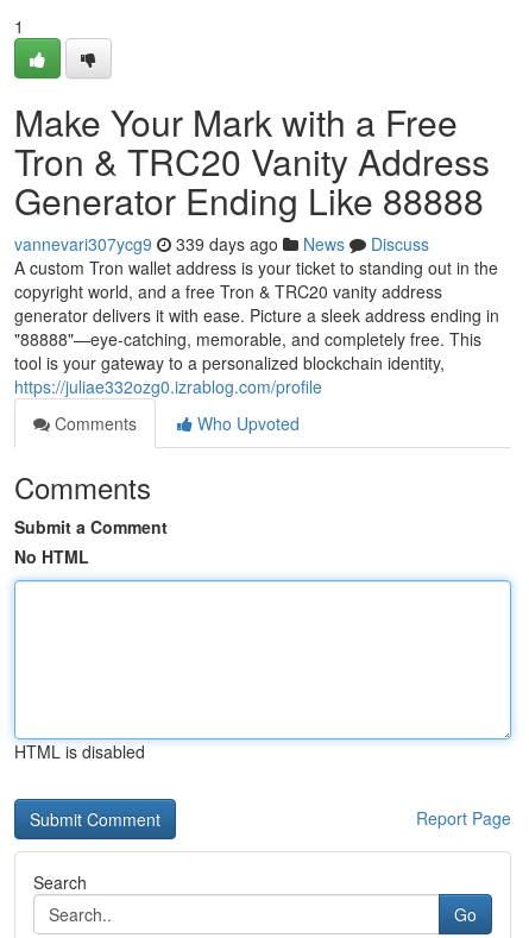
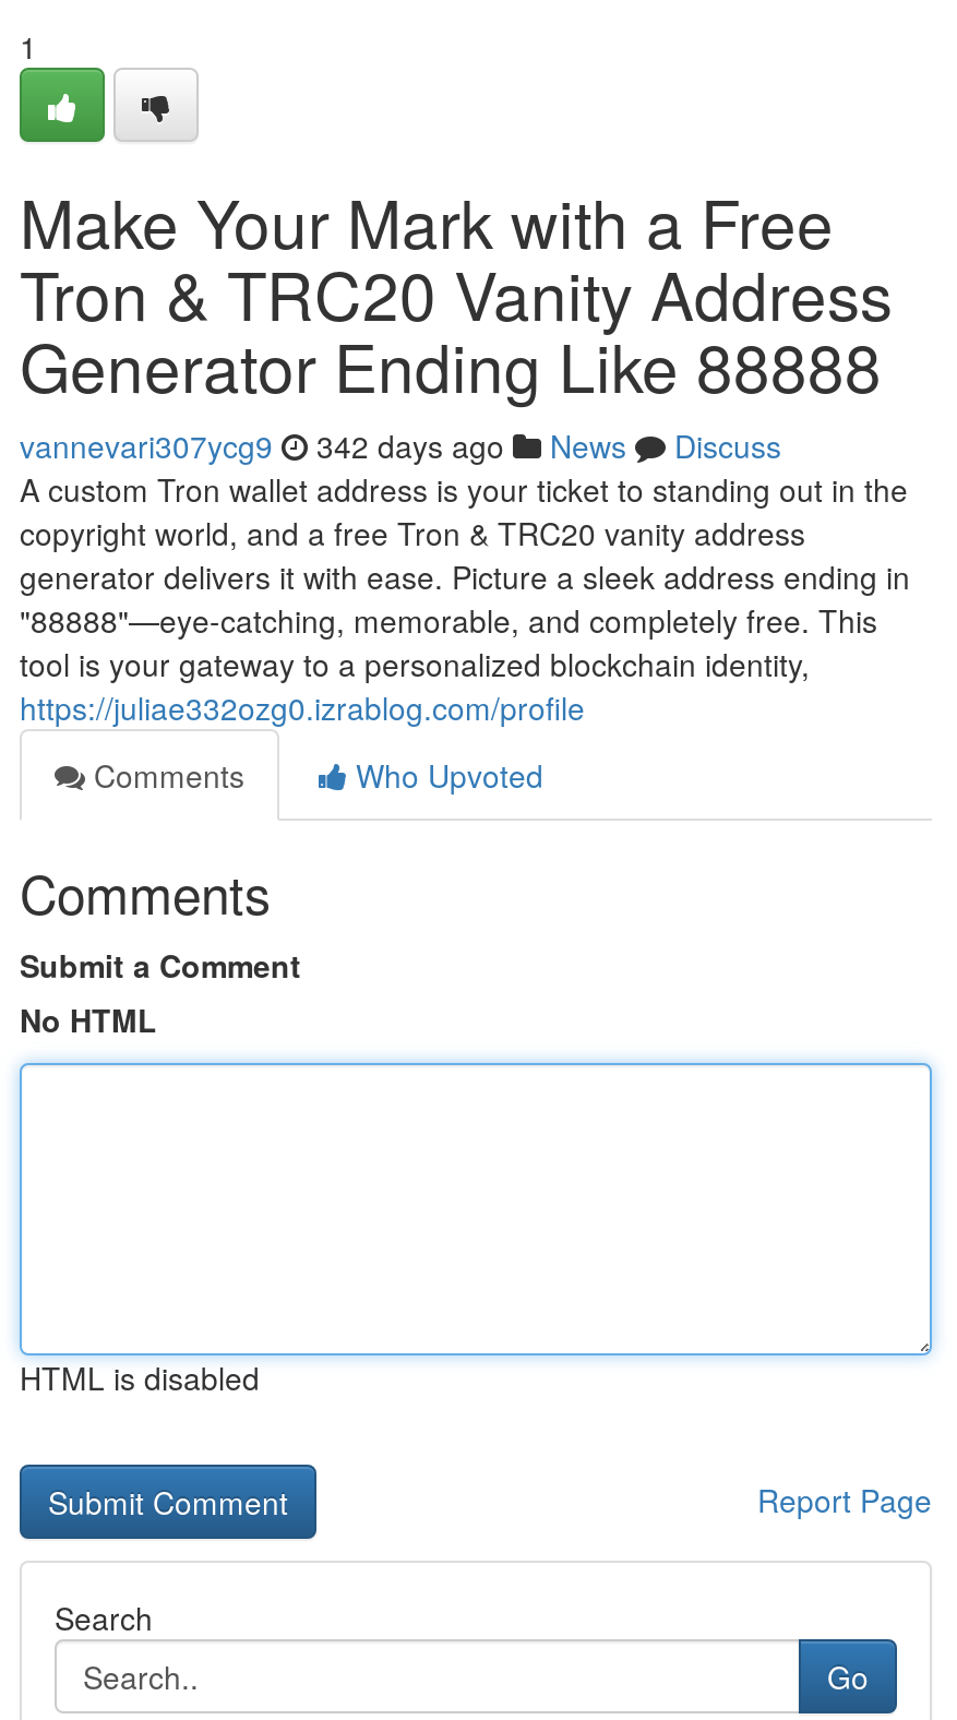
- vannevari307ycg9 339 days ago News Discuss
+ vannevari307ycg9 342 days ago News Discuss
